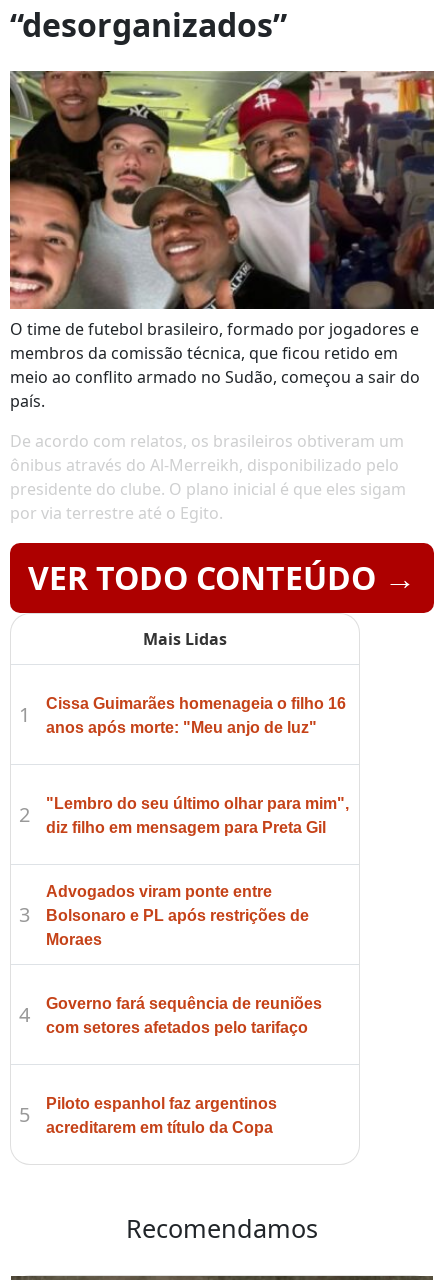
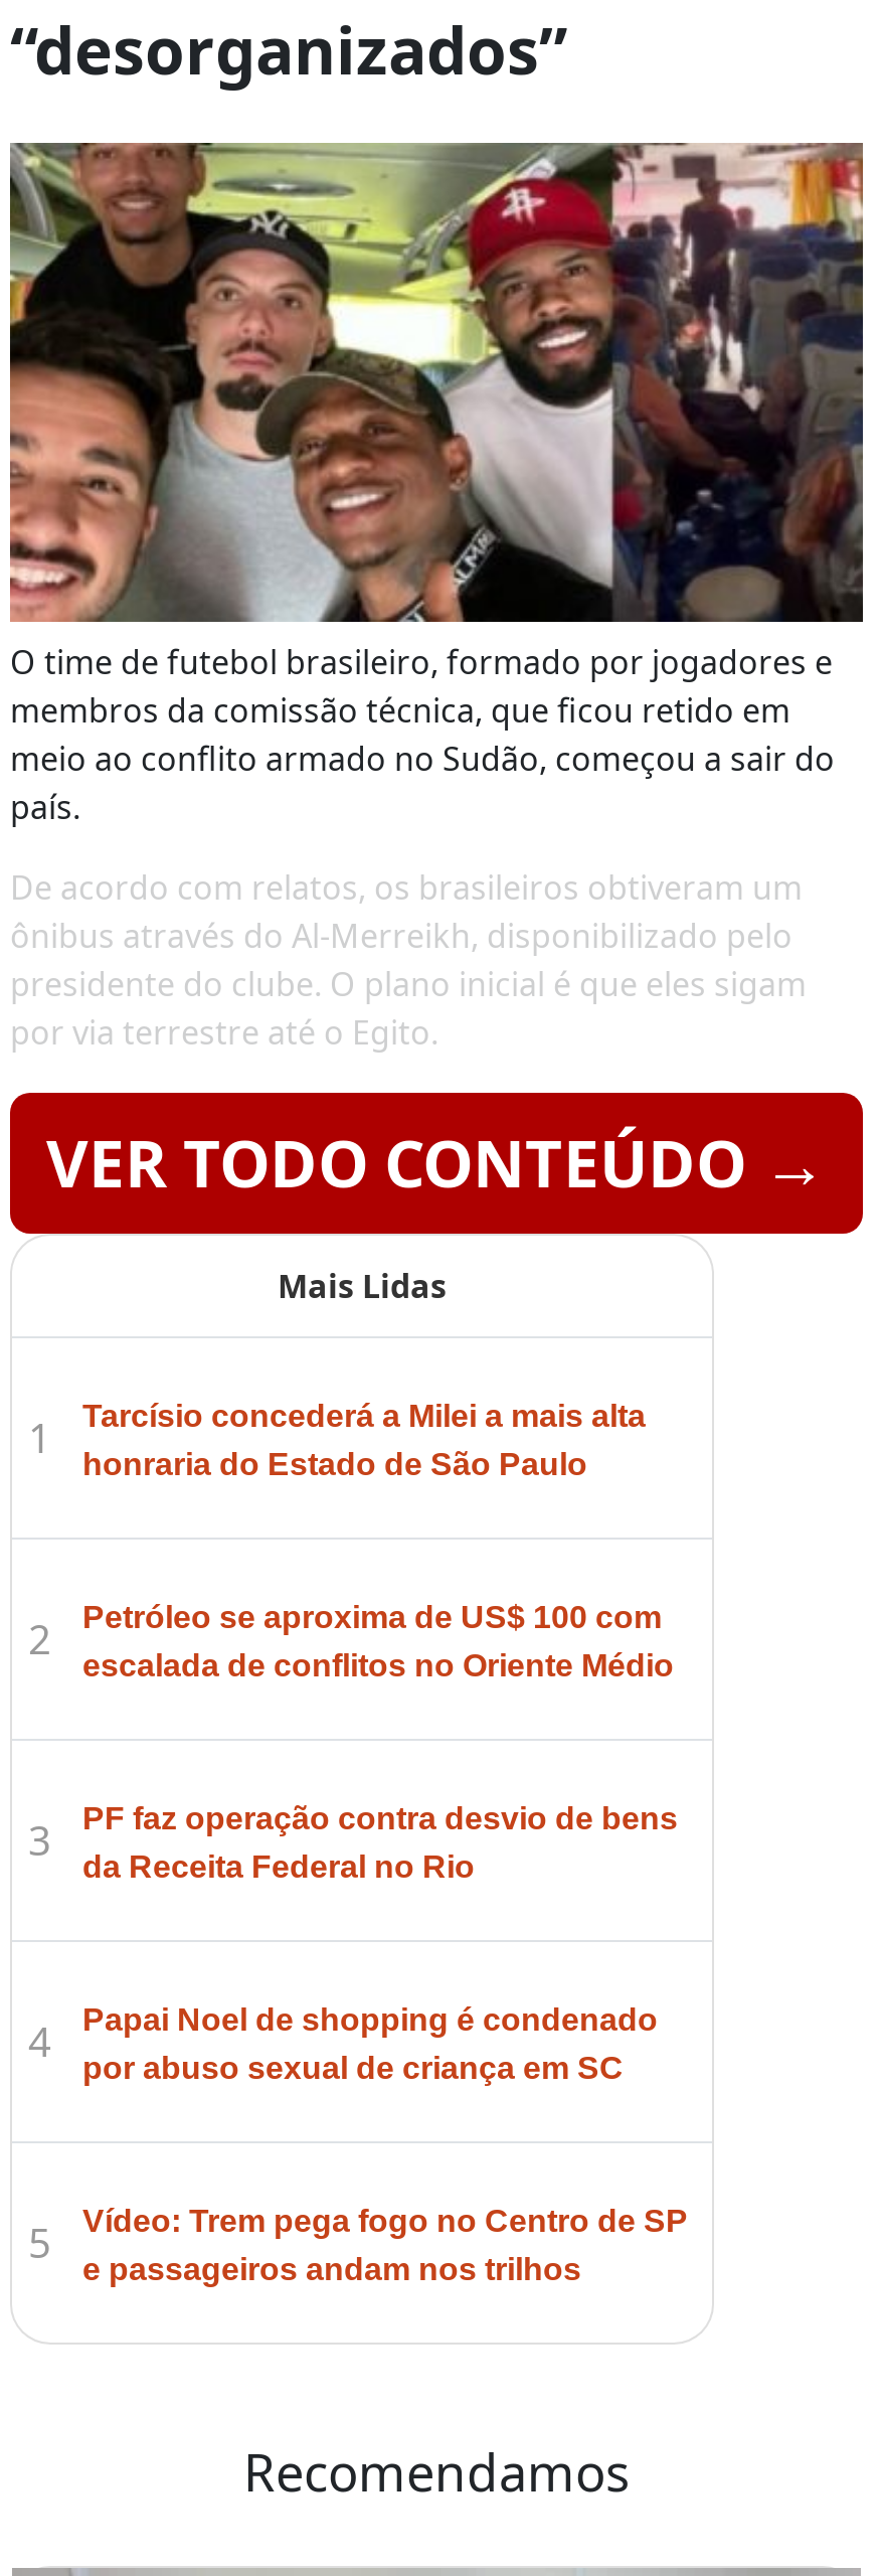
- Cissa Guimarães homenageia o filho 16
- anos após morte: "Meu anjo de luz"
+ Tarcísio concederá a Milei a mais alta
+ honraria do Estado de São Paulo

- "Lembro do seu último olhar para mim",
- diz filho em mensagem para Preta Gil
+ Petróleo se aproxima de US$ 100 com
+ escalada de conflitos no Oriente Médio

- Advogados viram ponte entre
- Bolsonaro e PL após restrições de
- Moraes
+ PF faz operação contra desvio de bens
+ da Receita Federal no Rio

- Governo fará sequência de reuniões
- com setores afetados pelo tarifaço
+ Papai Noel de shopping é condenado
+ por abuso sexual de criança em SC

- Piloto espanhol faz argentinos
- acreditarem em título da Copa
+ Vídeo: Trem pega fogo no Centro de SP
+ e passageiros andam nos trilhos
